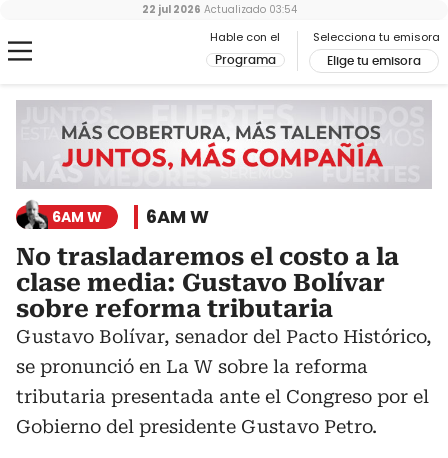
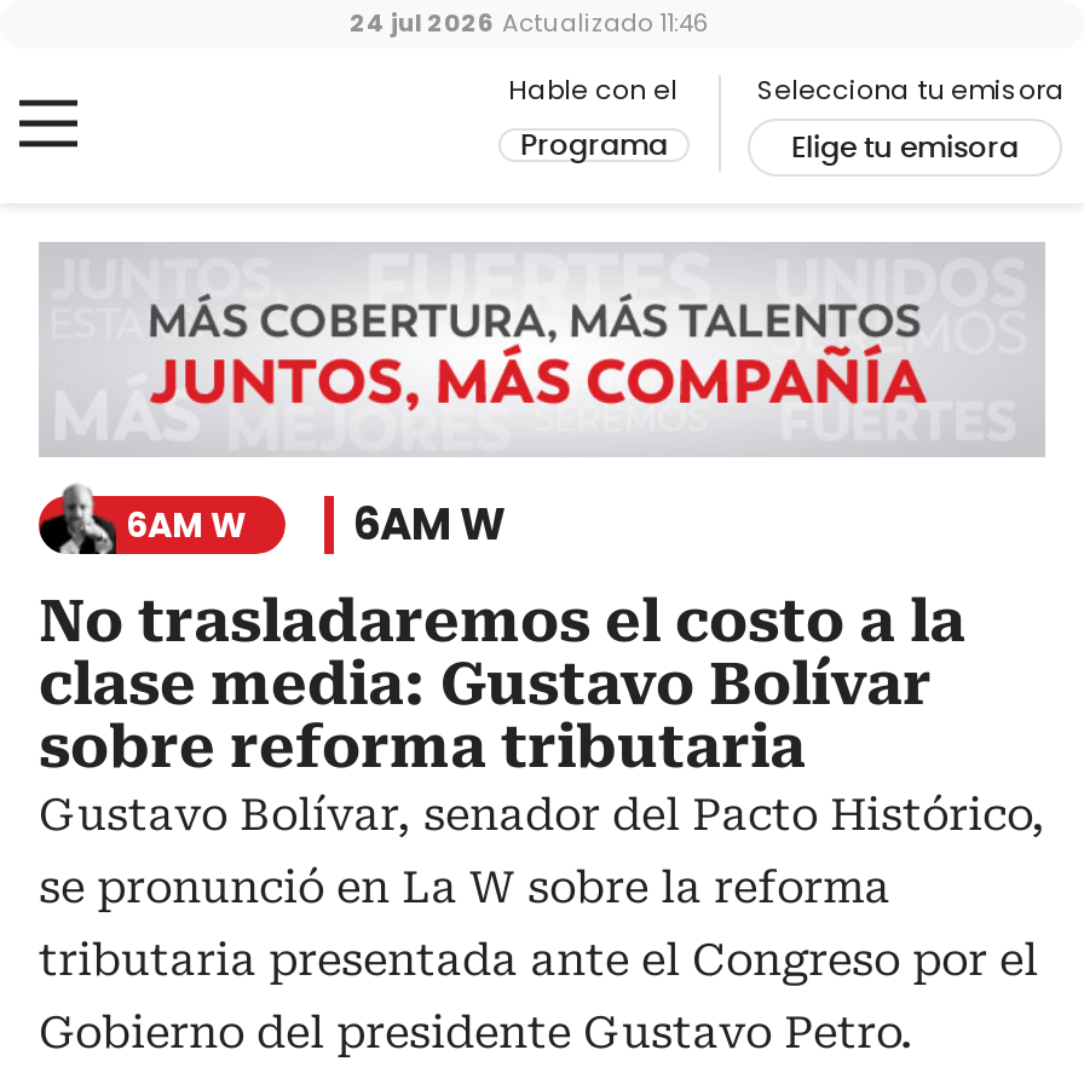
- 22 jul 2026 Actualizado 03:54
+ 24 jul 2026 Actualizado 11:46
